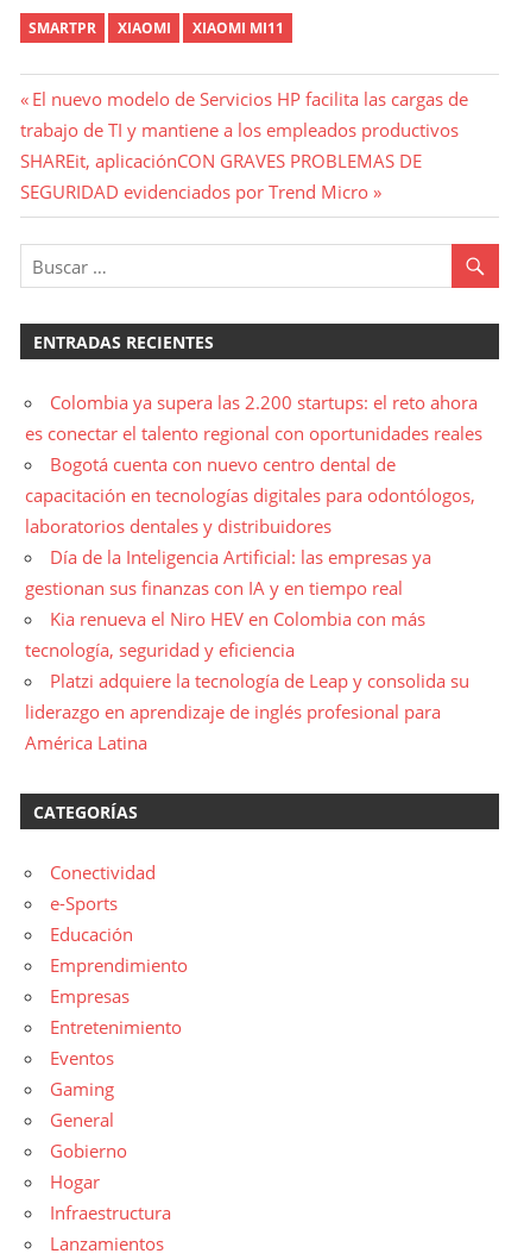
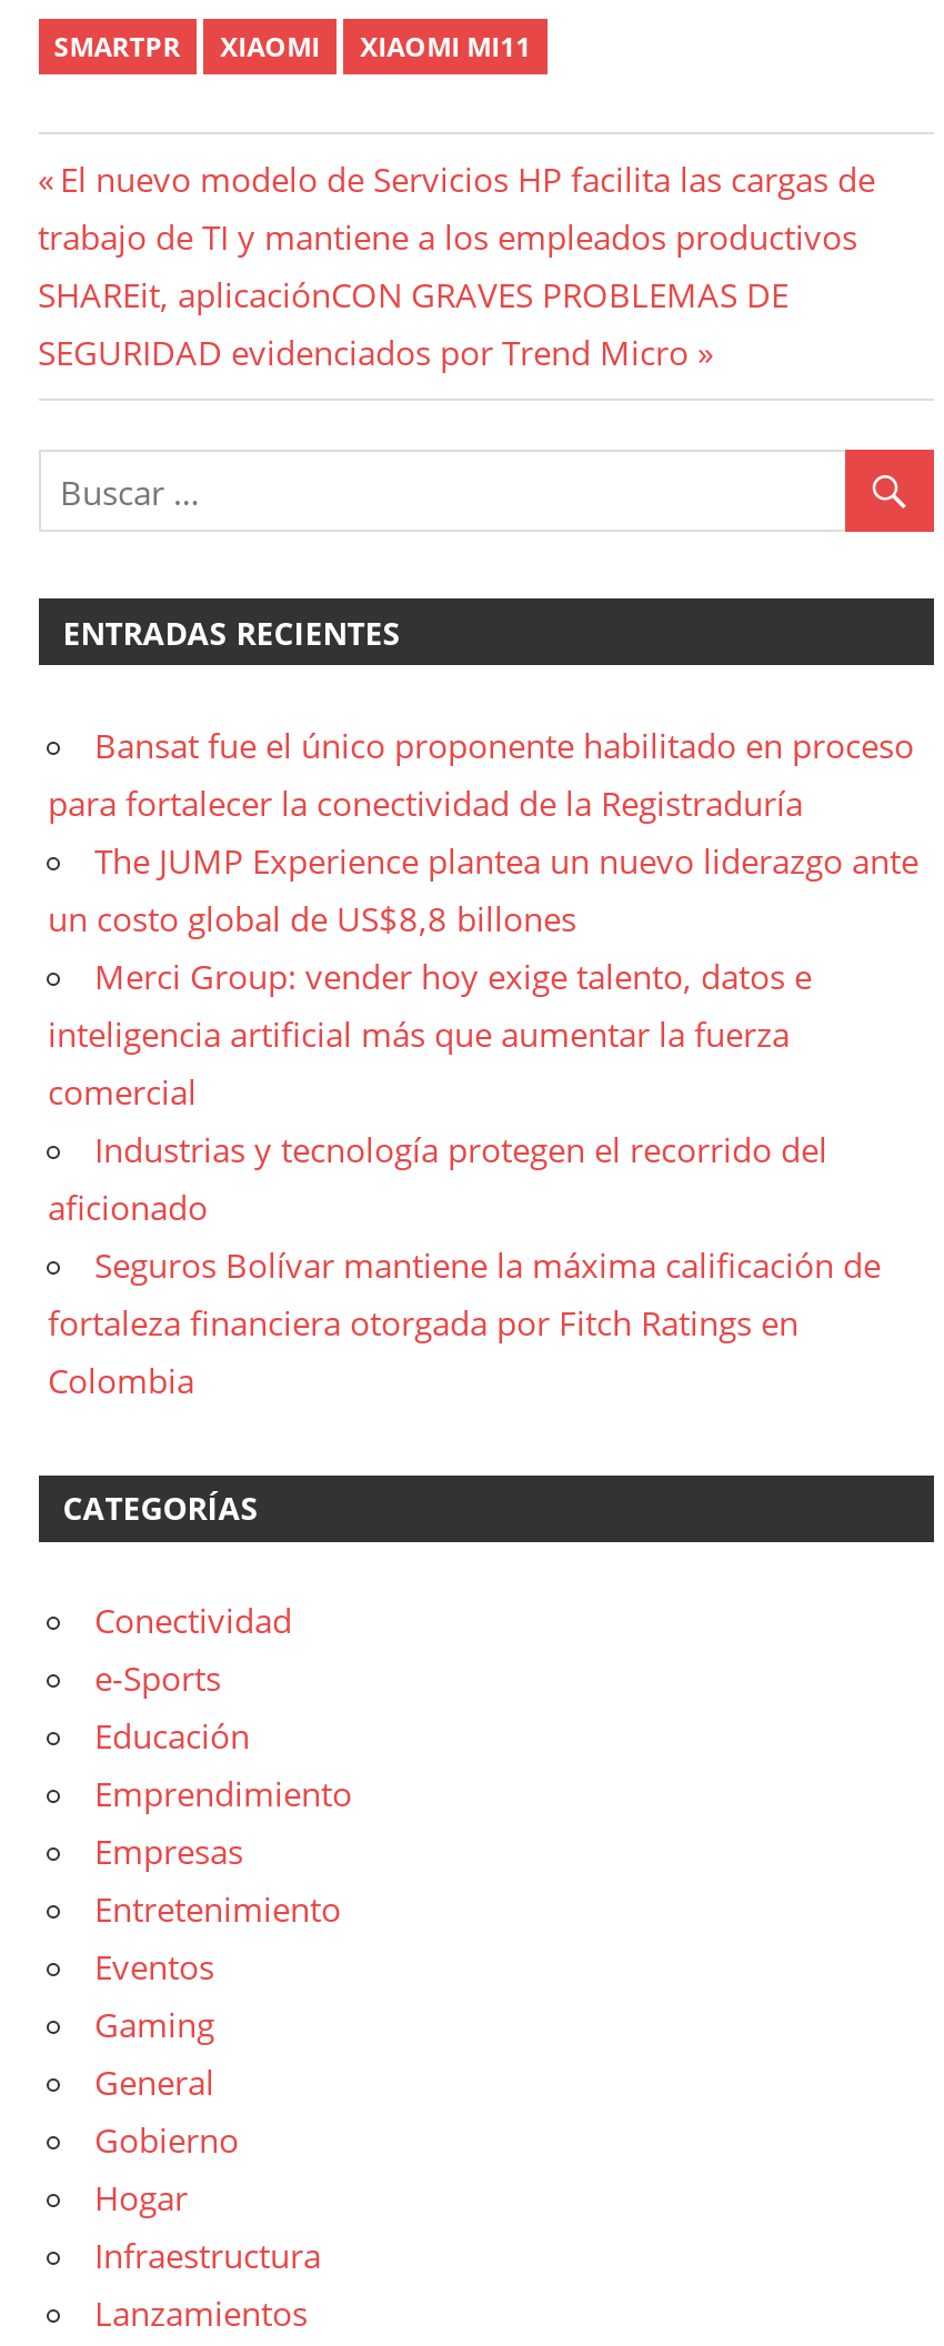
- Colombia ya supera las 2.200 startups: el reto ahora
- es conectar el talento regional con oportunidades reales
- Bogotá cuenta con nuevo centro dental de
- capacitación en tecnologías digitales para odontólogos,
- laboratorios dentales y distribuidores
- Día de la Inteligencia Artificial: las empresas ya
- gestionan sus finanzas con IA y en tiempo real
- Kia renueva el Niro HEV en Colombia con más
- tecnología, seguridad y eficiencia
- Platzi adquiere la tecnología de Leap y consolida su
- liderazgo en aprendizaje de inglés profesional para
- América Latina
+ Bansat fue el único proponente habilitado en proceso
+ para fortalecer la conectividad de la Registraduría
+ The JUMP Experience plantea un nuevo liderazgo ante
+ un costo global de US$8,8 billones
+ Merci Group: vender hoy exige talento, datos e
+ inteligencia artificial más que aumentar la fuerza
+ comercial
+ Industrias y tecnología protegen el recorrido del
+ aficionado
+ Seguros Bolívar mantiene la máxima calificación de
+ fortaleza financiera otorgada por Fitch Ratings en
+ Colombia
